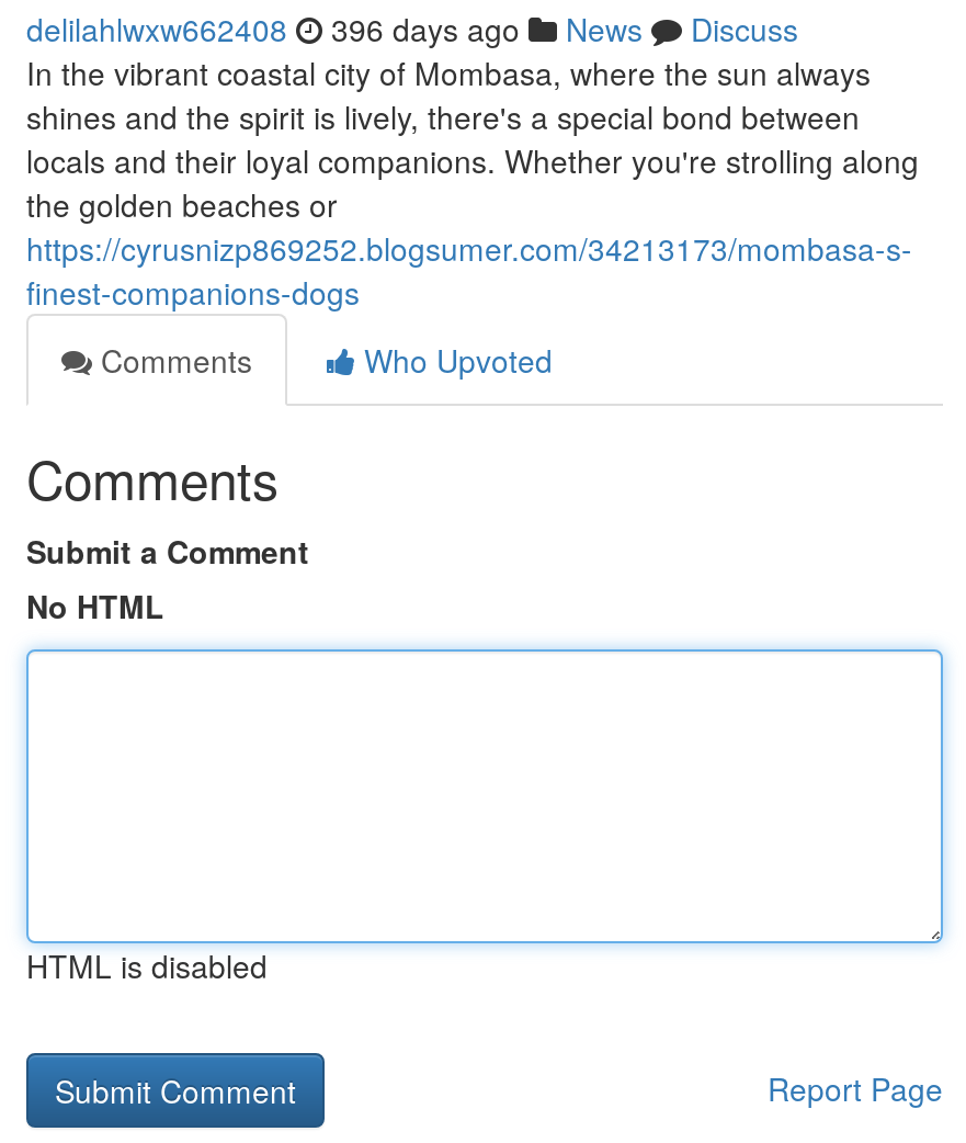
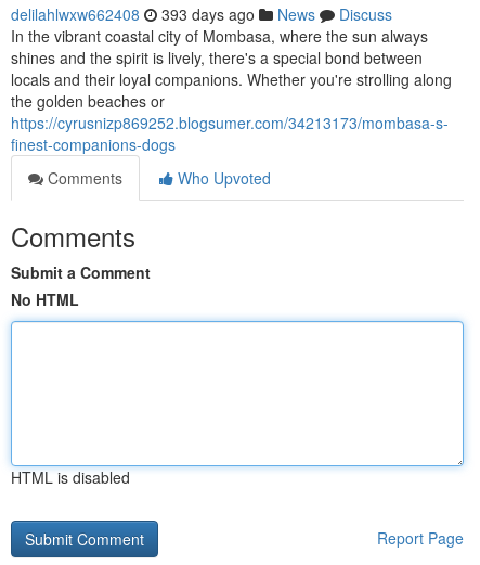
- delilahlwxw662408 396 days ago News Discuss
+ delilahlwxw662408 393 days ago News Discuss
